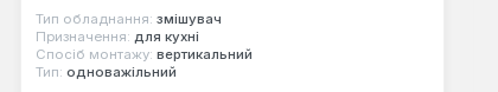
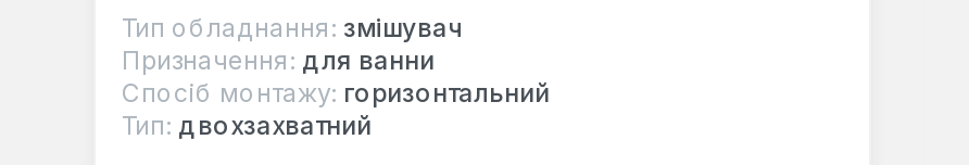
- Призначення: для кухні
+ Призначення: для ванни

- Спосіб монтажу: вертикальний
+ Спосіб монтажу: горизонтальний

- Тип: одноважільний
+ Тип: двохзахватний
